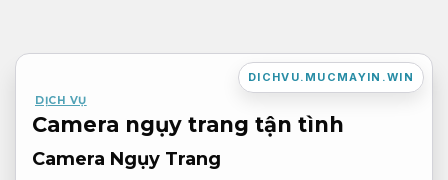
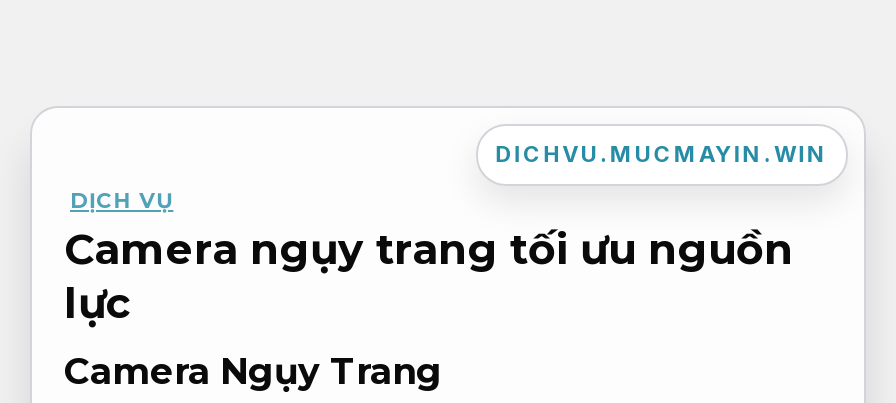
- Camera ngụy trang tận tình
+ Camera ngụy trang tối ưu nguồn
+ lực
